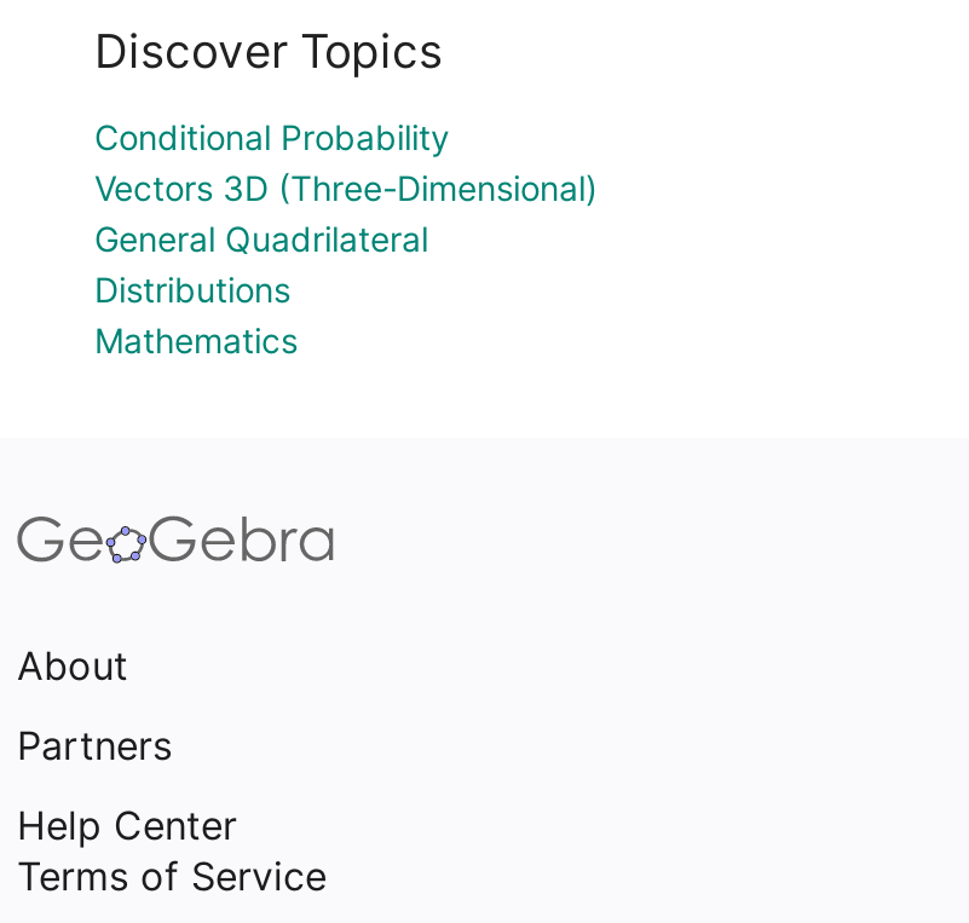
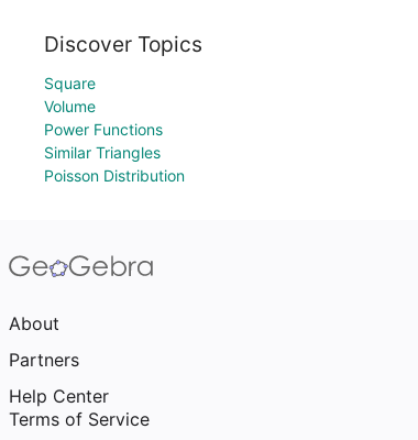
- Conditional Probability
- Vectors 3D (Three-Dimensional)
- General Quadrilateral
- Distributions
- Mathematics
+ Square
+ Volume
+ Power Functions
+ Similar Triangles
+ Poisson Distribution
